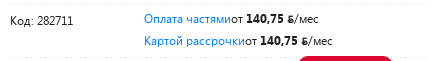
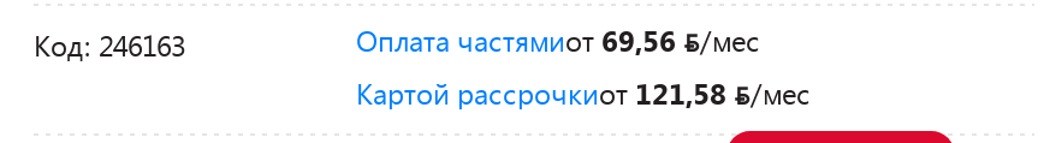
- Код: 282711
- Оплата частямиот 140,75
+ Код: 246163
+ Оплата частямиот 69,56

- Картой рассрочкиот 140,75
+ Картой рассрочкиот 121,58
